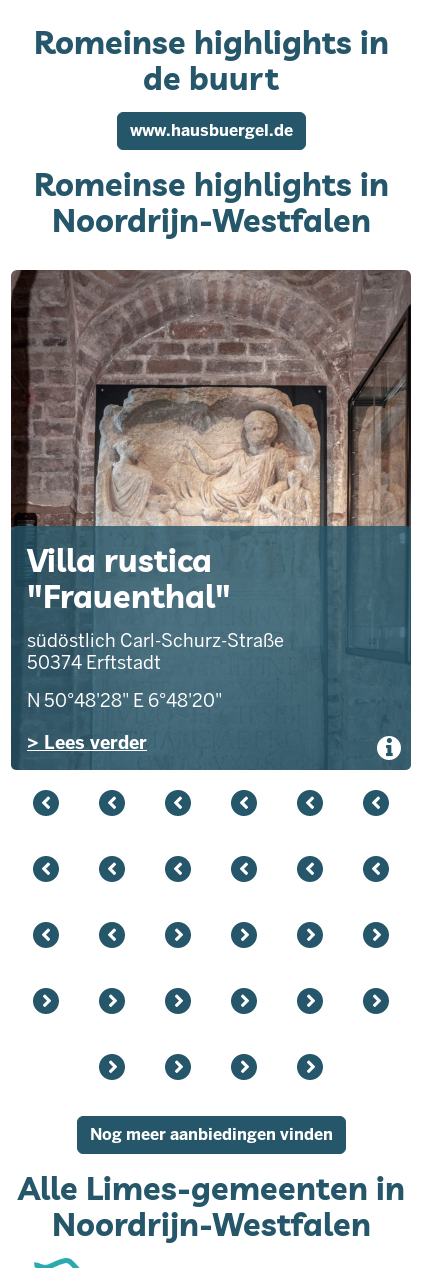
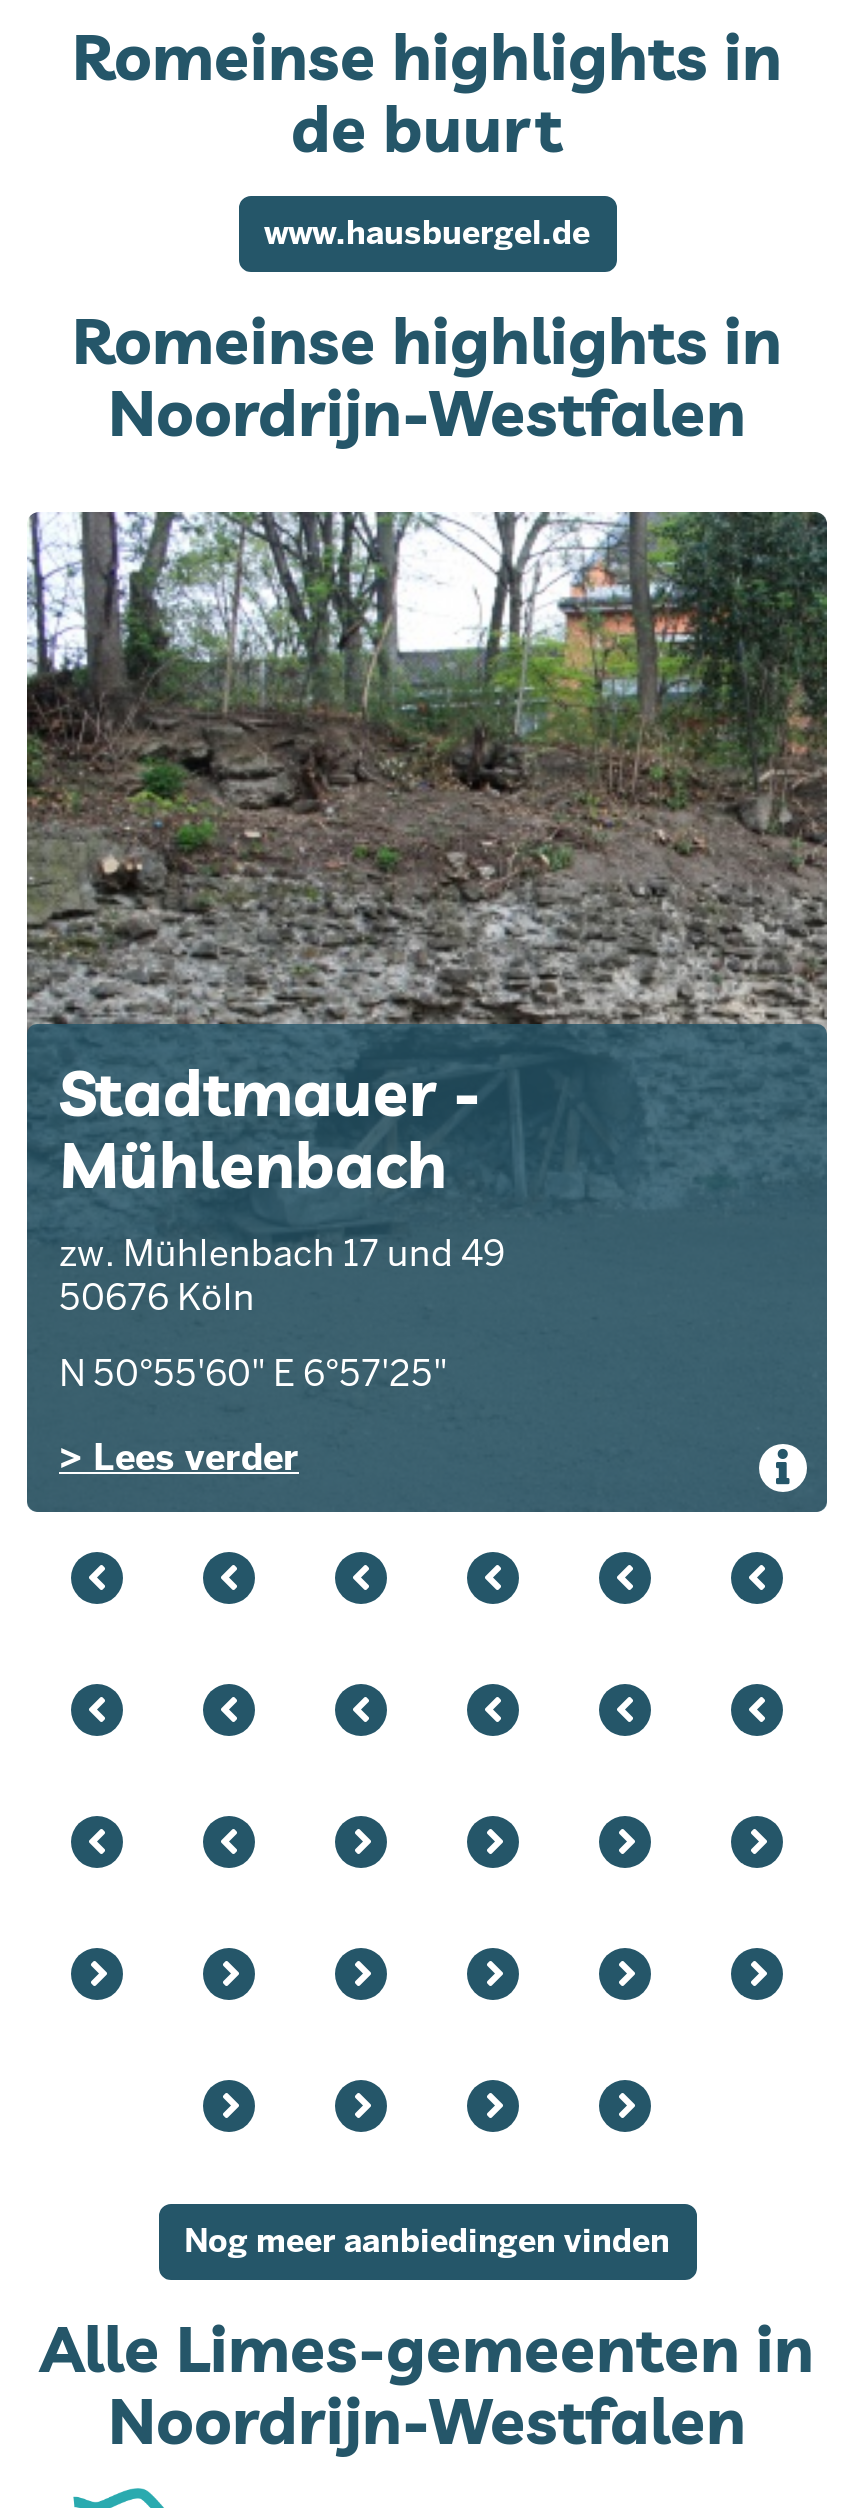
- [image]
- Villa rustica
- "Frauenthal"
- südöstlich Carl-Schurz-Straße
- 50374 Erftstadt
+ [image]
+ Stadtmauer -
+ Mühlenbach
+ zw. Mühlenbach 17 und 49
+ 50676 Köln

- N 50°48'28" E 6°48'20"
+ N 50°55'60" E 6°57'25"
